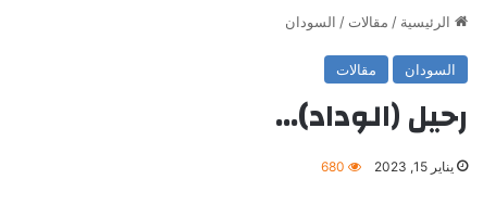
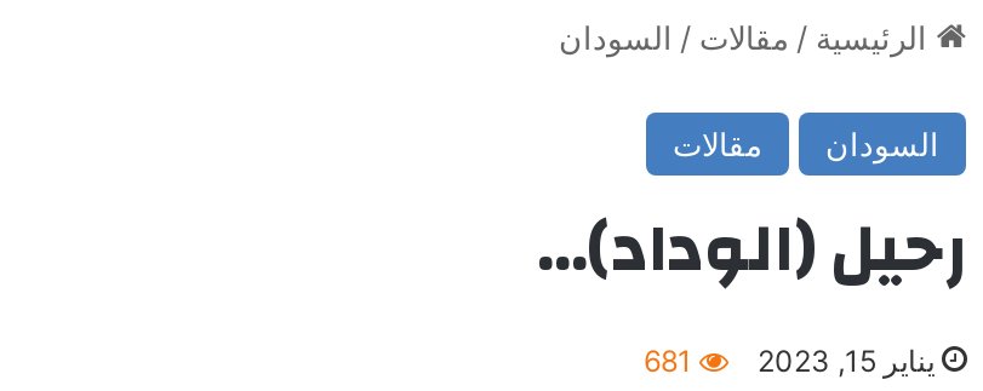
- 680
+ 681
